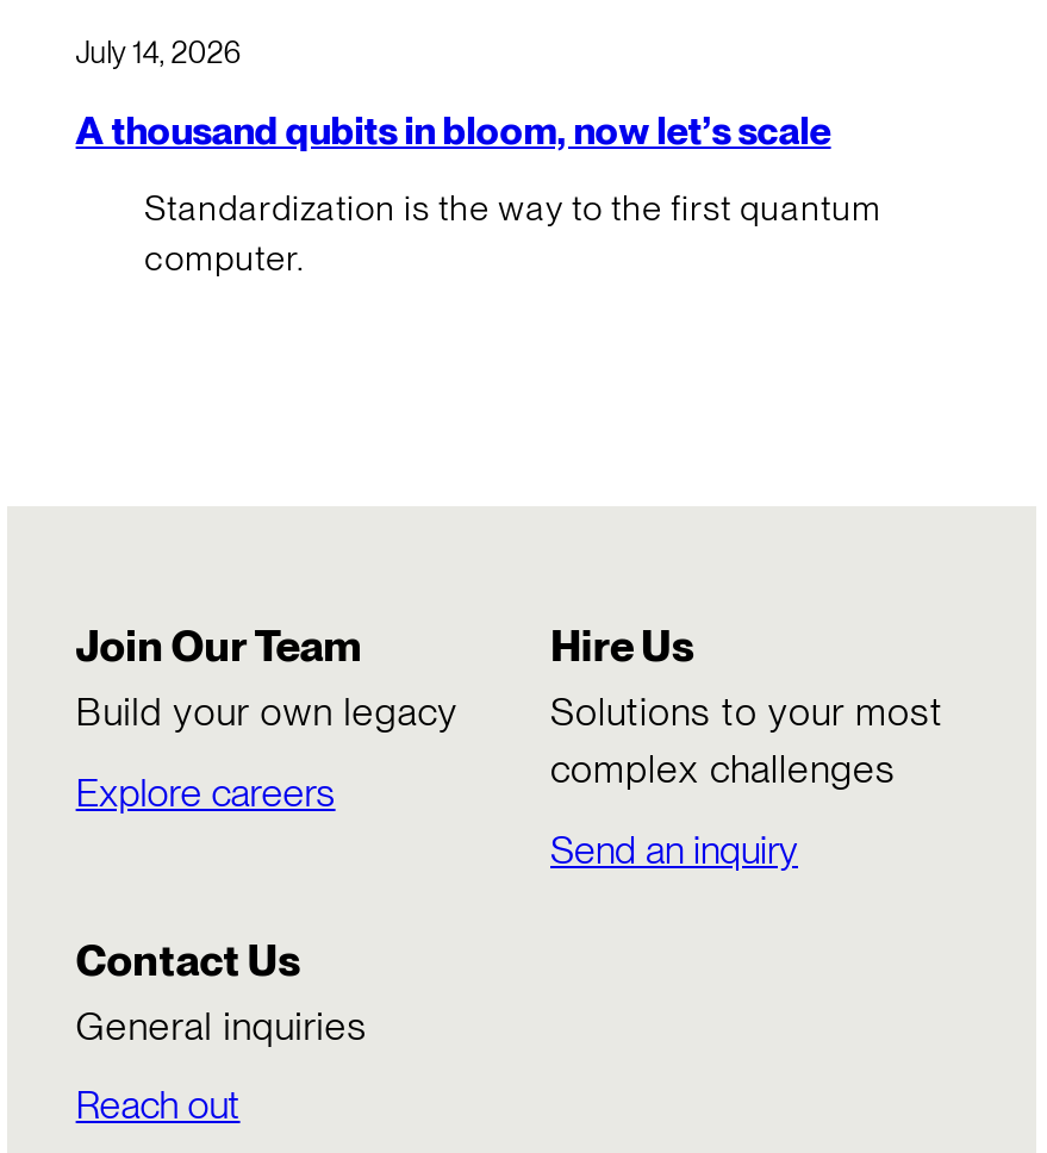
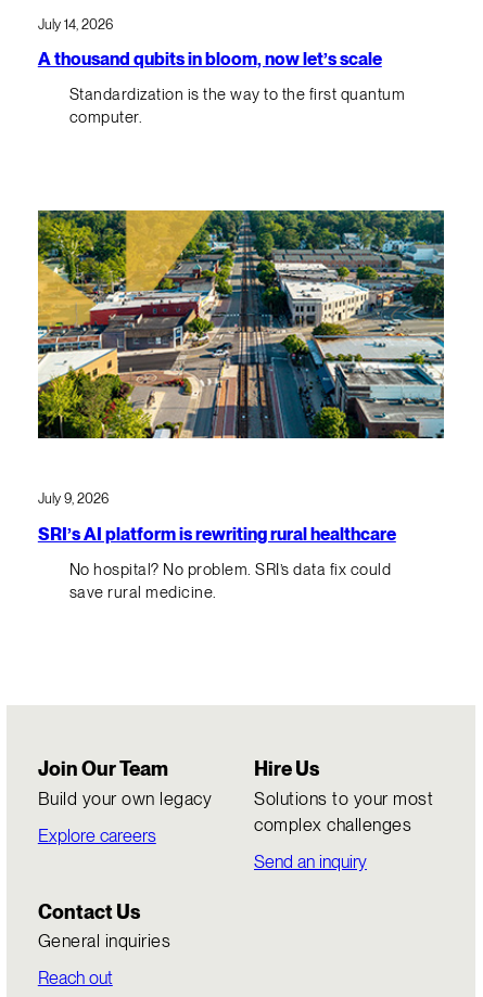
+ [image]

+ July 9, 2026
+ SRI’s AI platform is rewriting rural healthcare
+ No hospital? No problem. SRI’s data fix could
+ save rural medicine.
